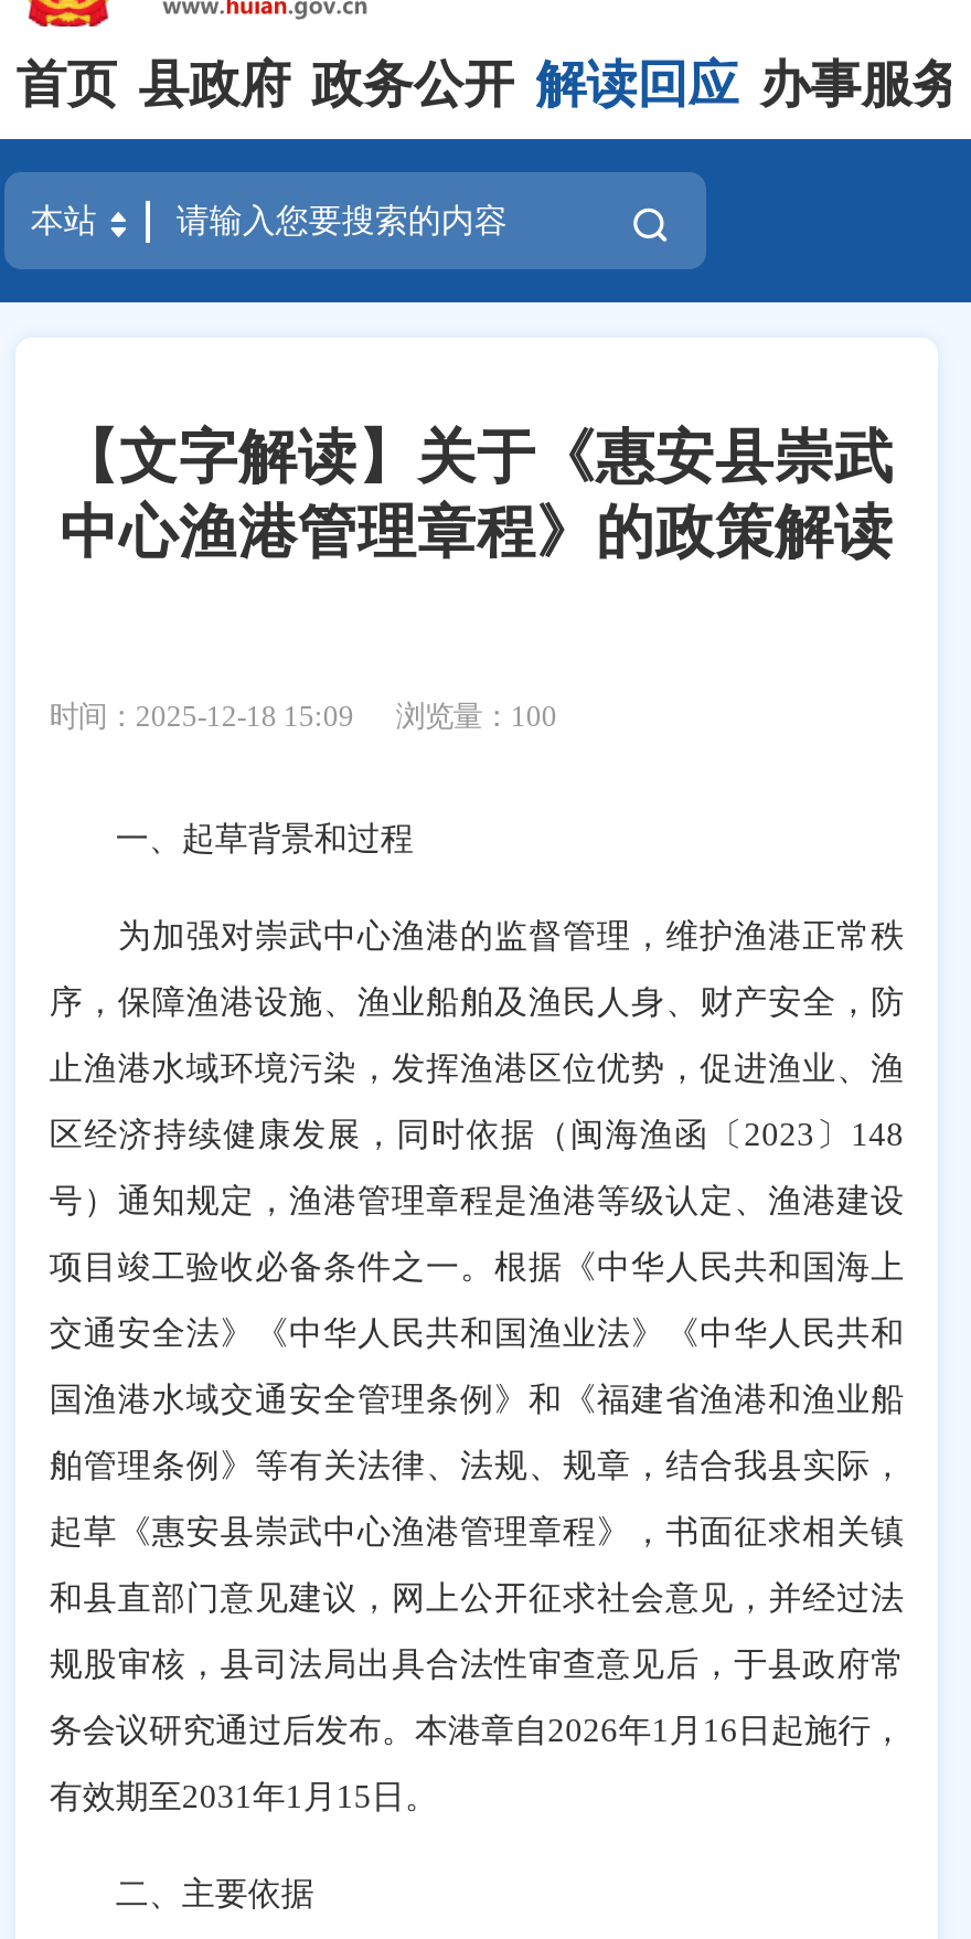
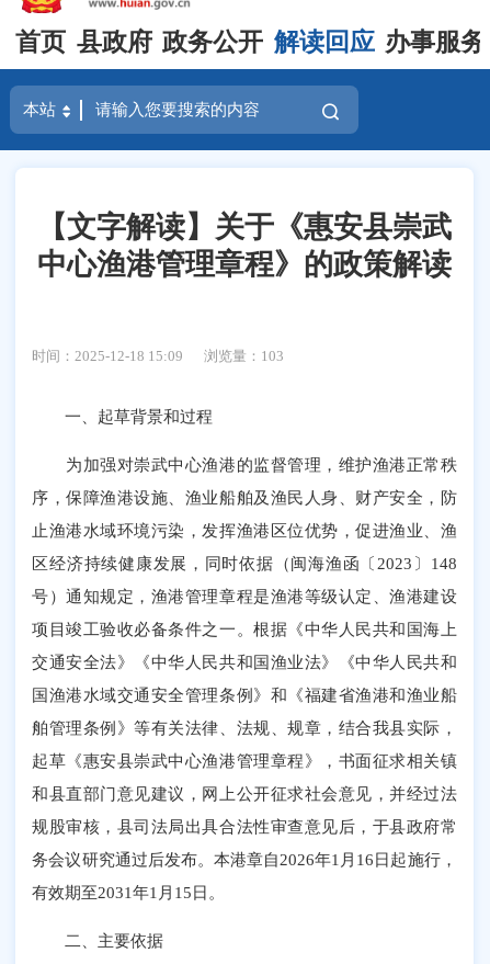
- 时间：2025-12-18 15:09 浏览量：100
+ 时间：2025-12-18 15:09 浏览量：103
